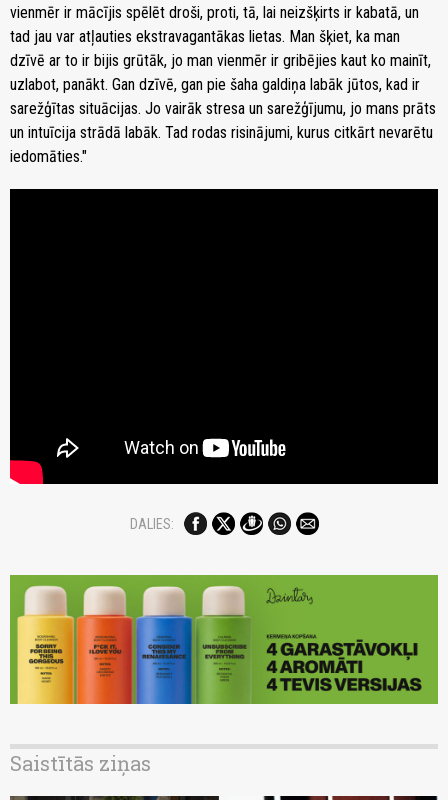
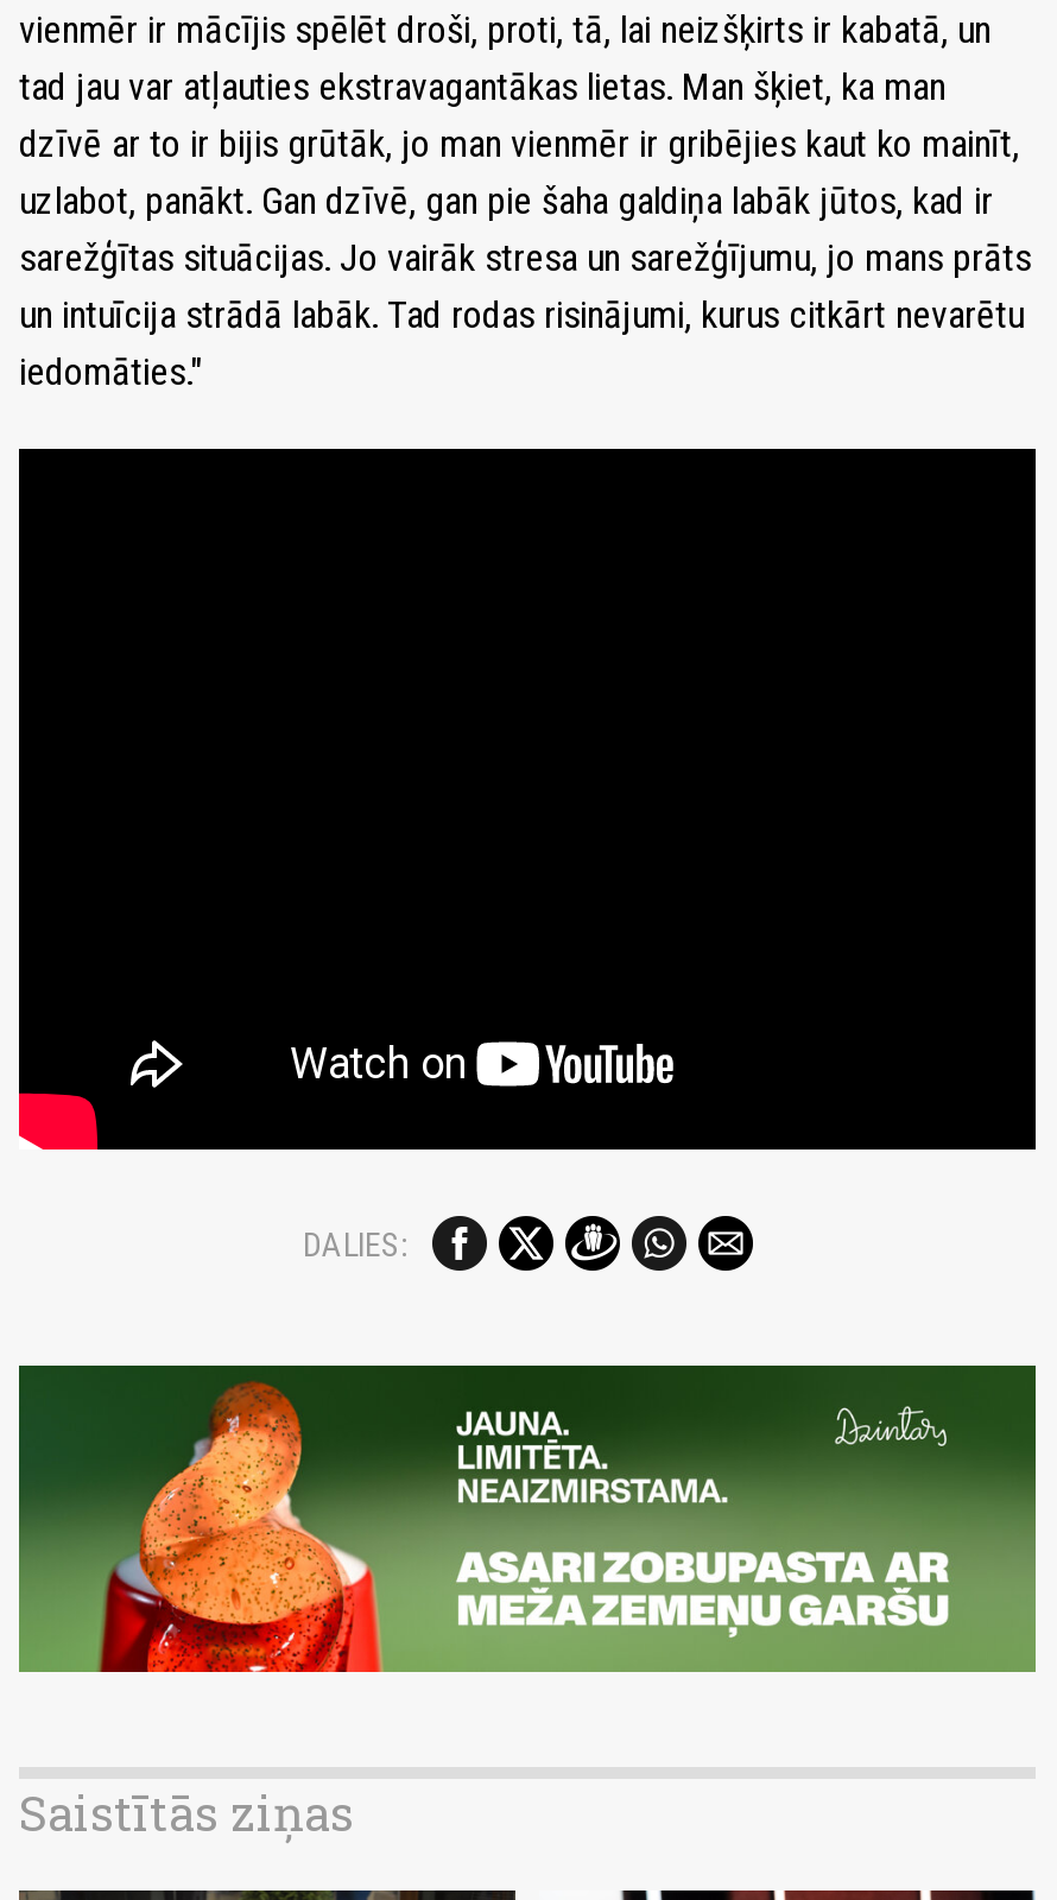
- [image]
+ [image]
